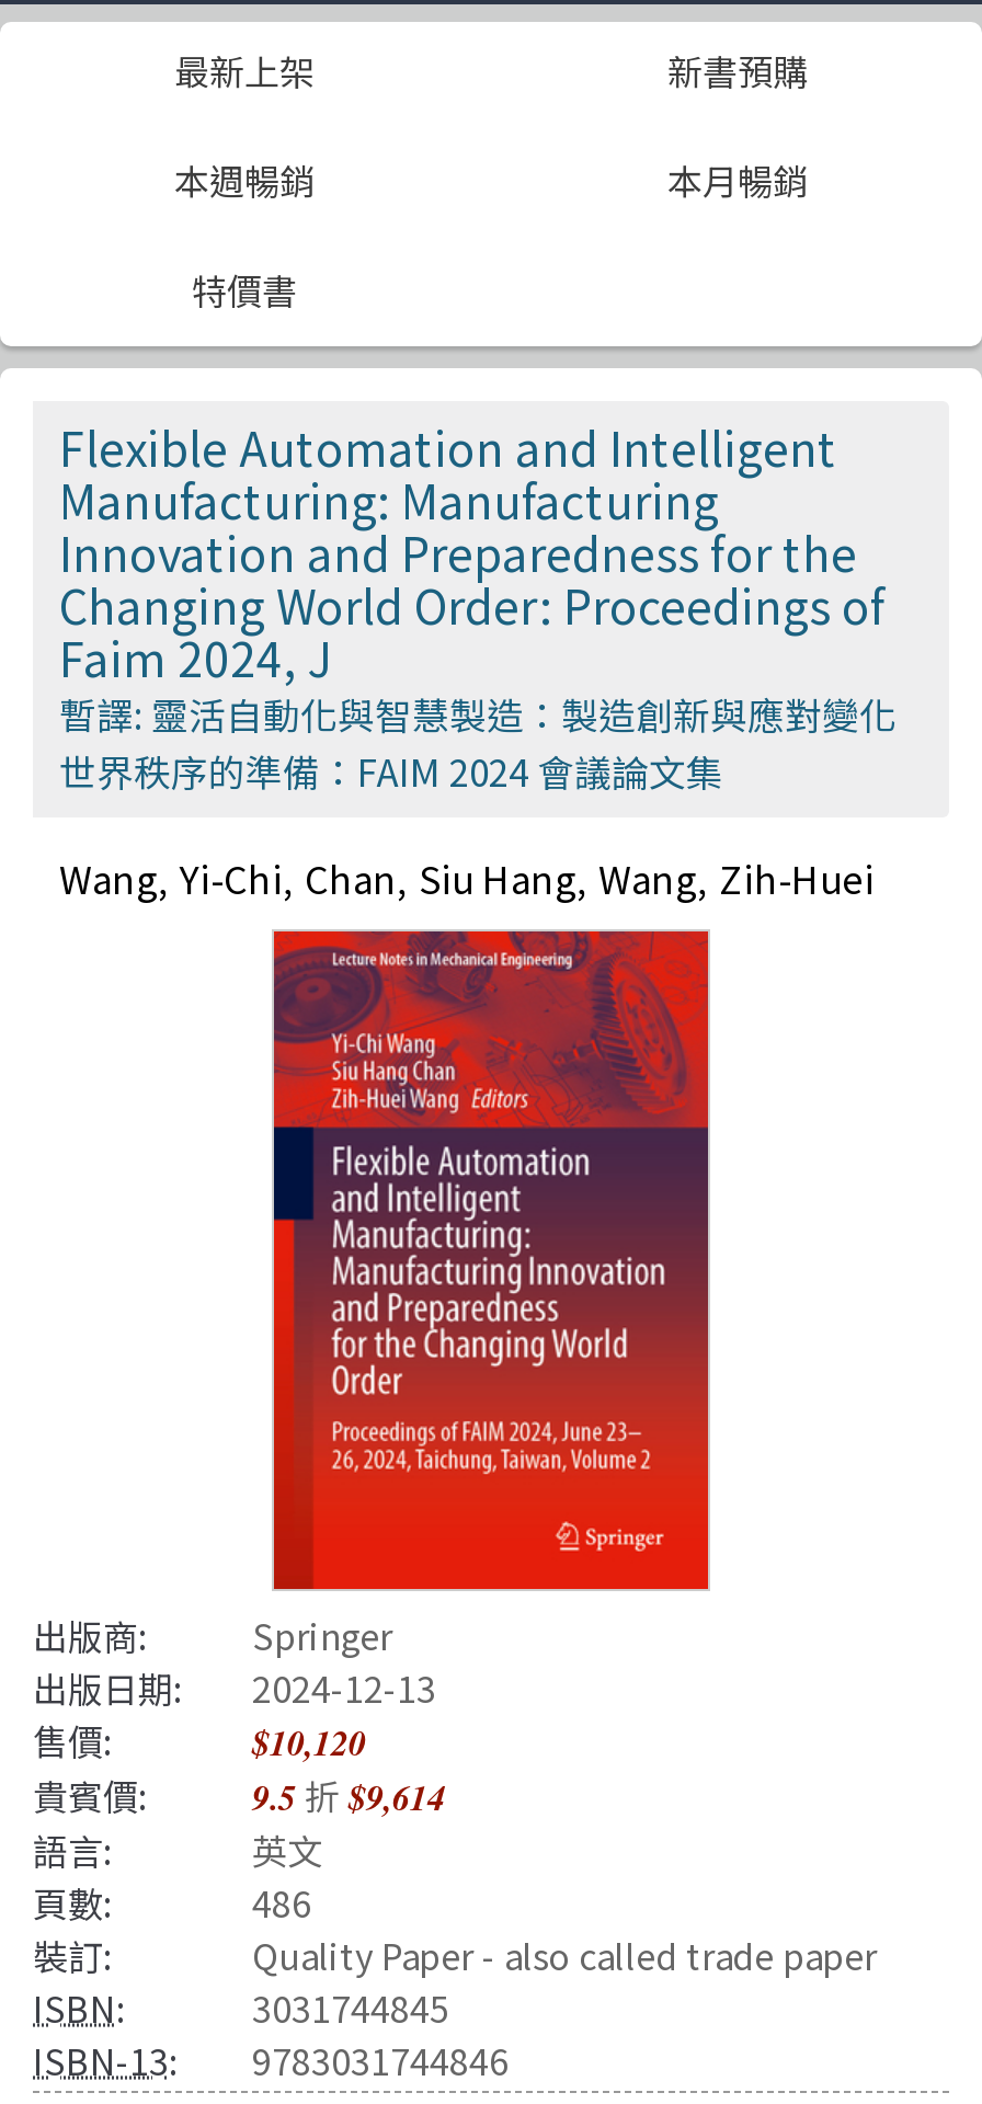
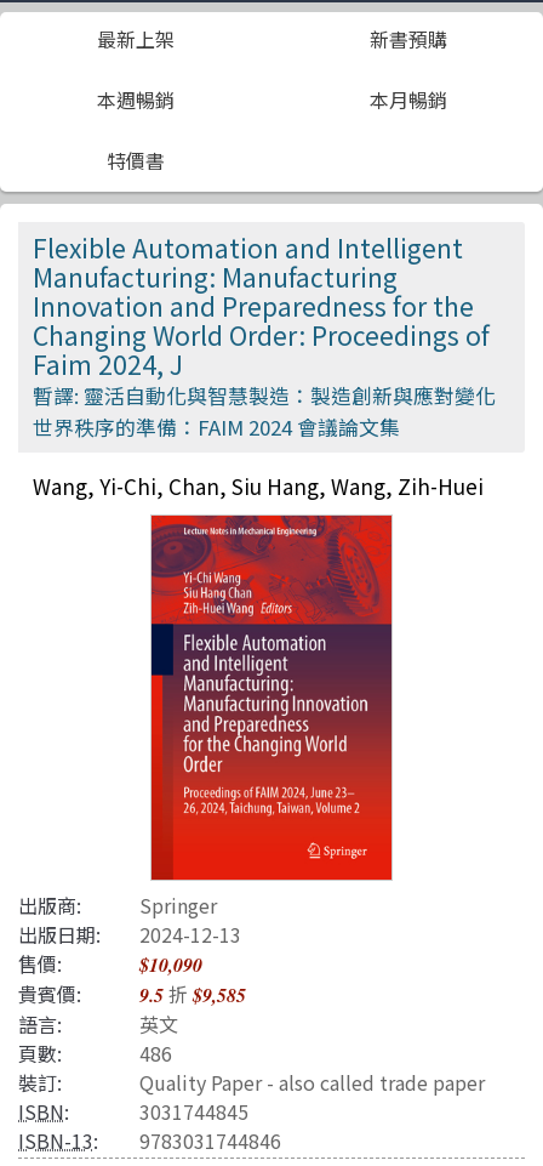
- $10,120
+ $10,090

- 貴賓價: 9.5折$9,614
+ 貴賓價: 9.5折$9,585
